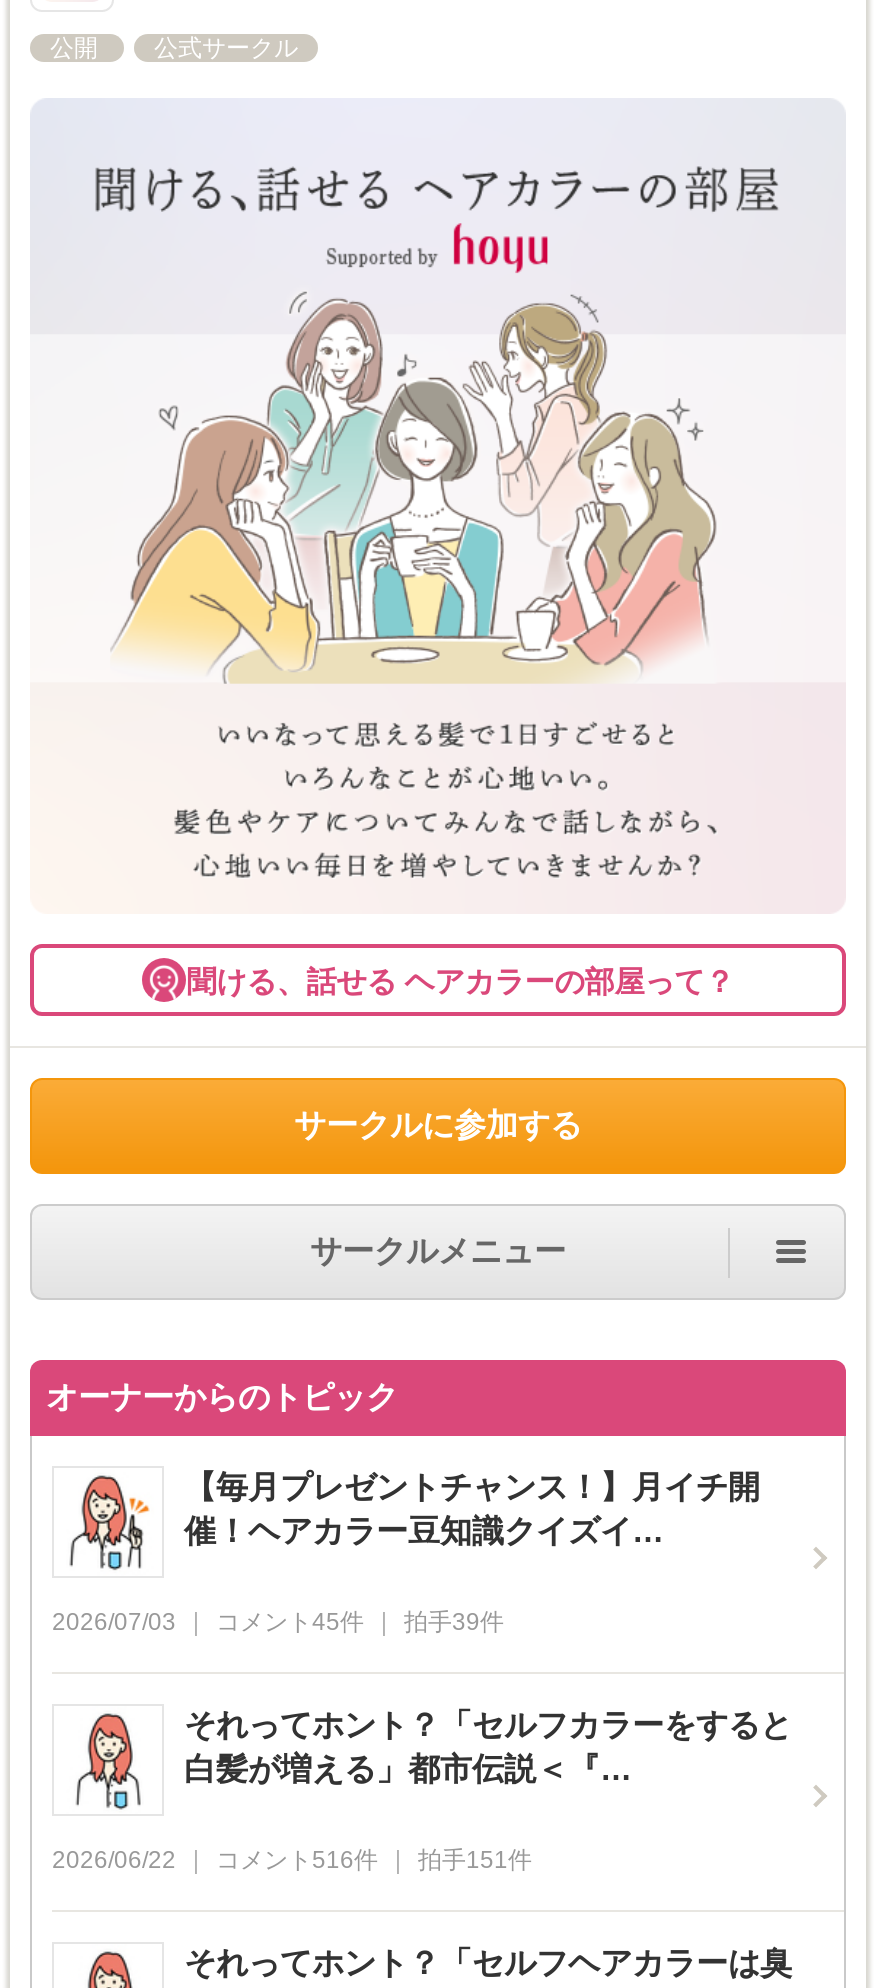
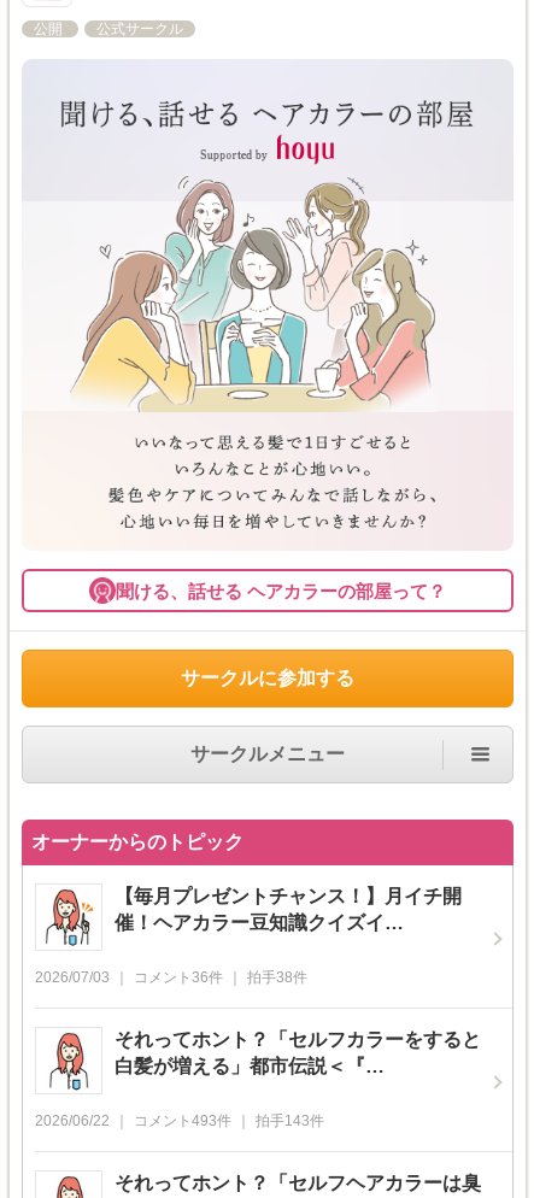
- コメント45件
+ コメント36件

- 拍手39件
+ 拍手38件

- コメント516件
+ コメント493件

- 拍手151件
+ 拍手143件
